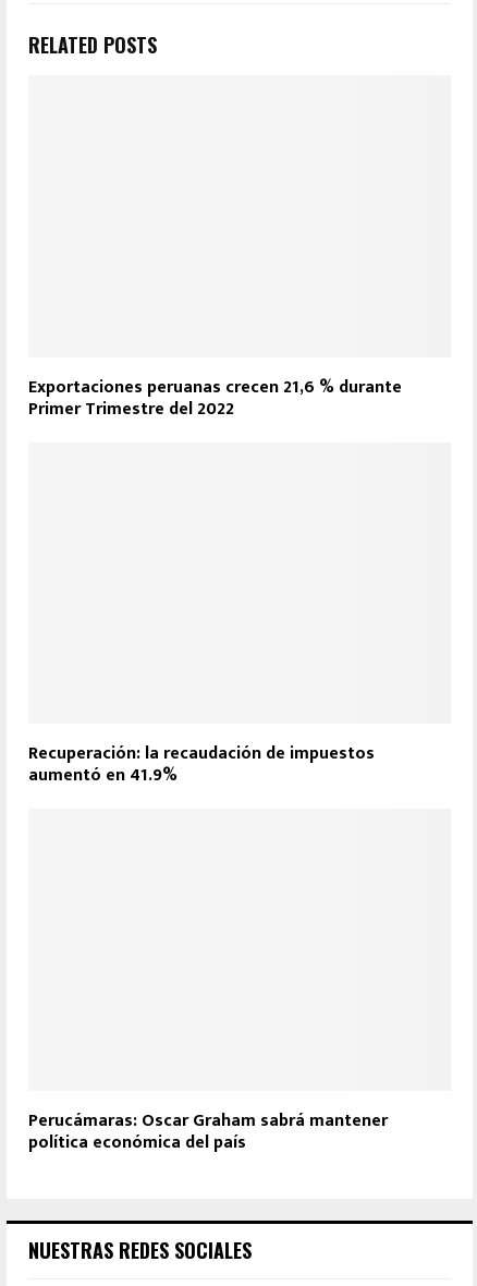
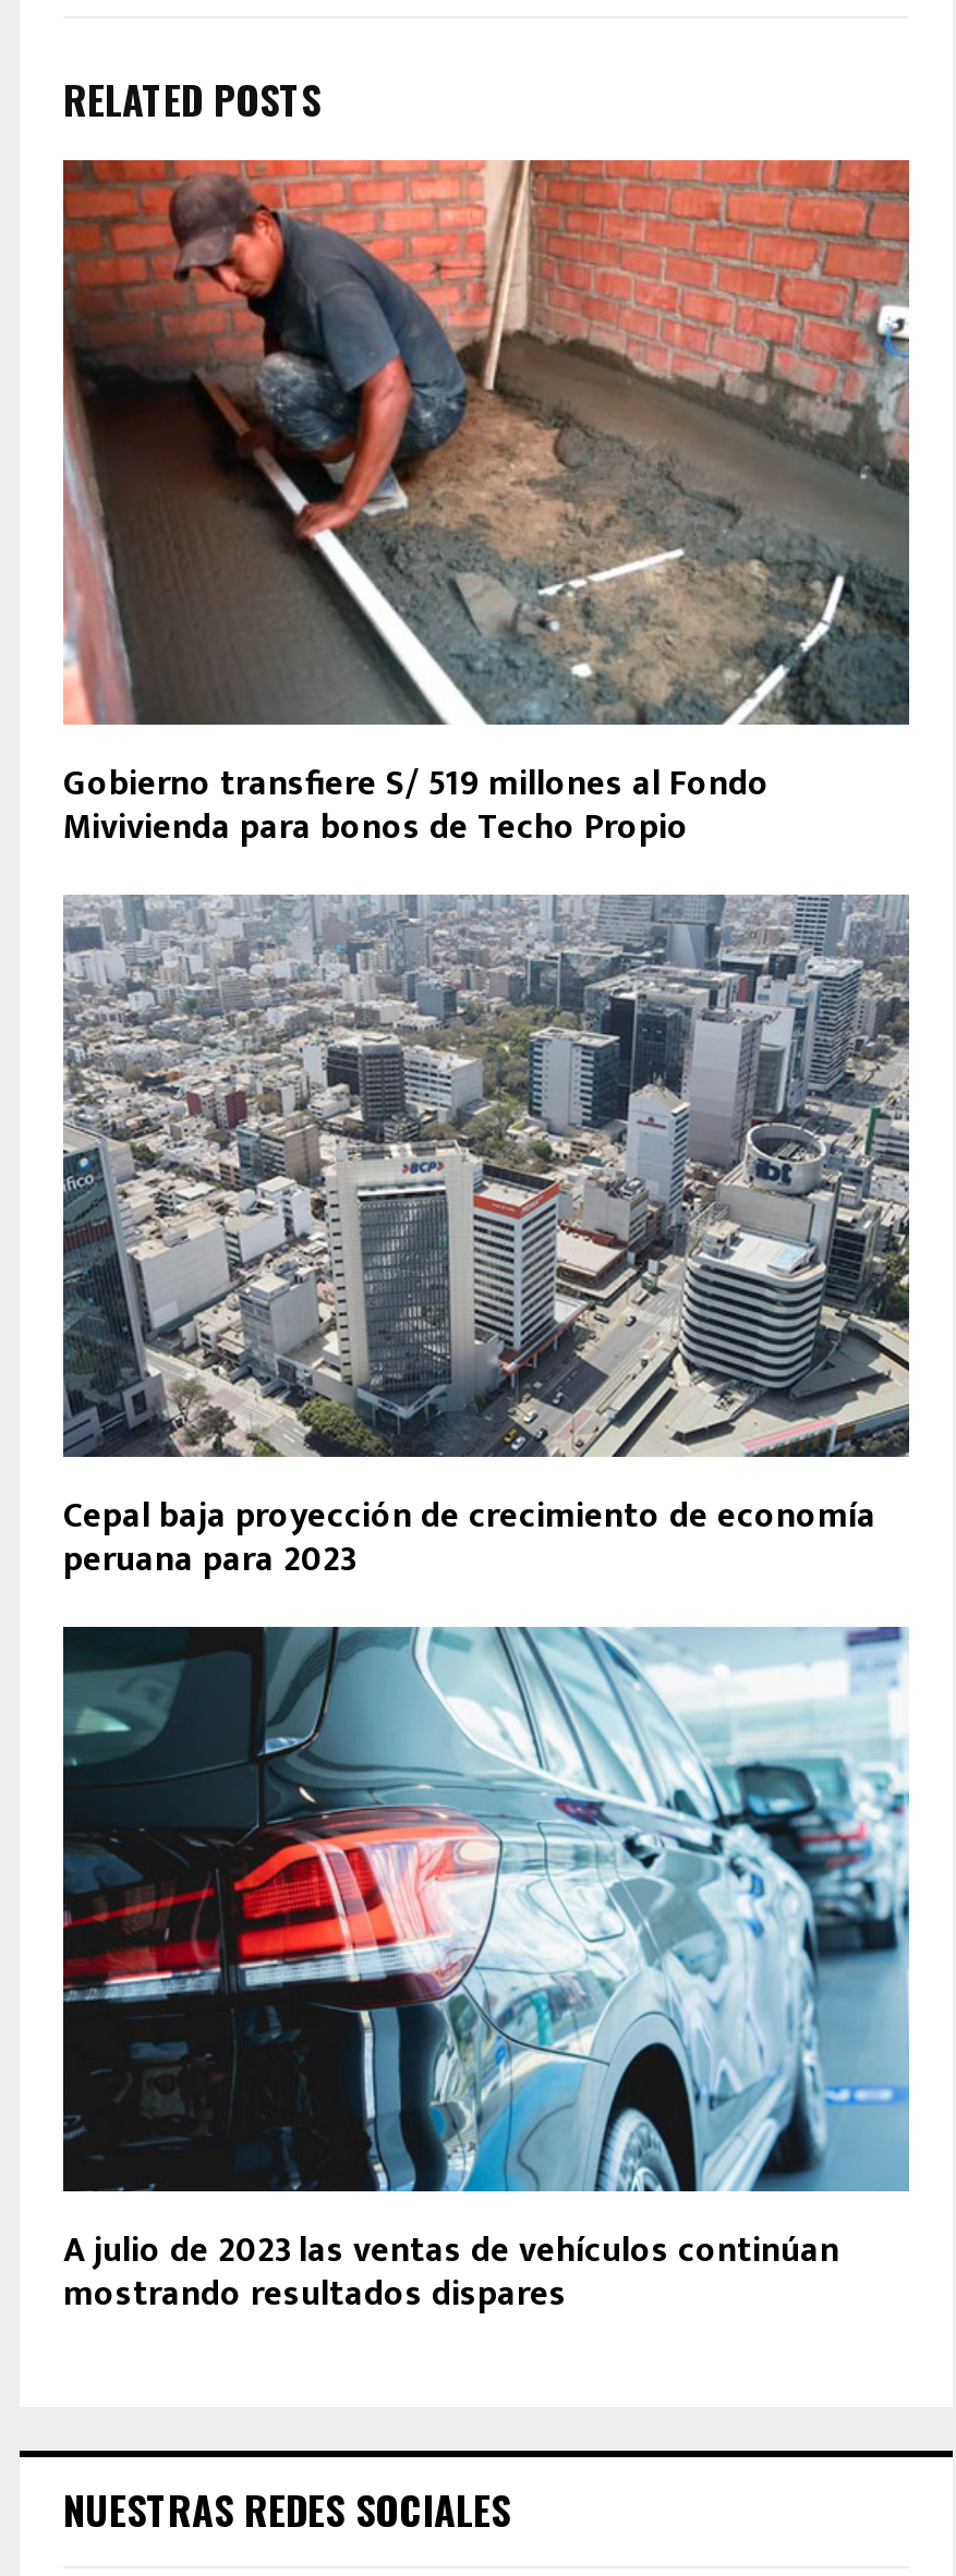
+ [image]

+ [image]

+ [image]

- Exportaciones peruanas crecen 21,6 % durante
- Primer Trimestre del 2022
+ Gobierno transfiere S/ 519 millones al Fondo
+ Mivivienda para bonos de Techo Propio

- Recuperación: la recaudación de impuestos
- aumentó en 41.9%
+ Cepal baja proyección de crecimiento de economía
+ peruana para 2023

- Perucámaras: Oscar Graham sabrá mantener
- política económica del país
+ A julio de 2023 las ventas de vehículos continúan
+ mostrando resultados dispares
